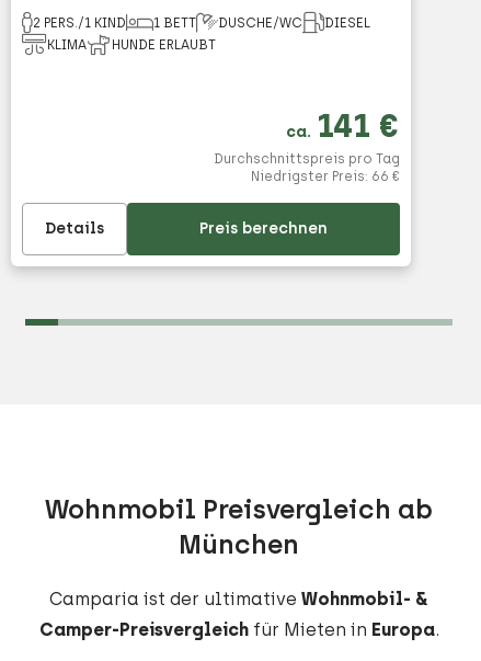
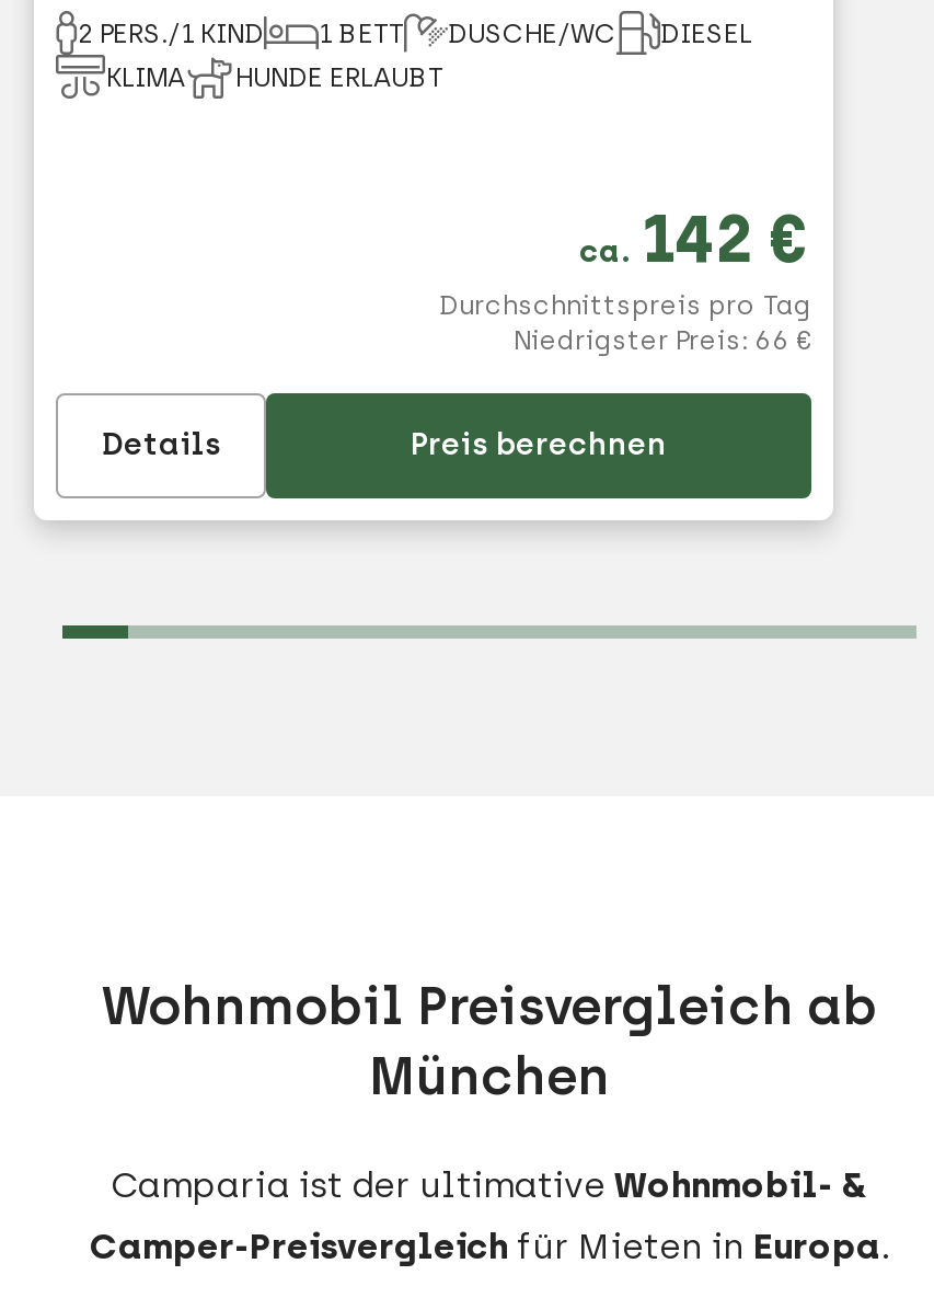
- ca. 141 €
+ ca. 142 €
